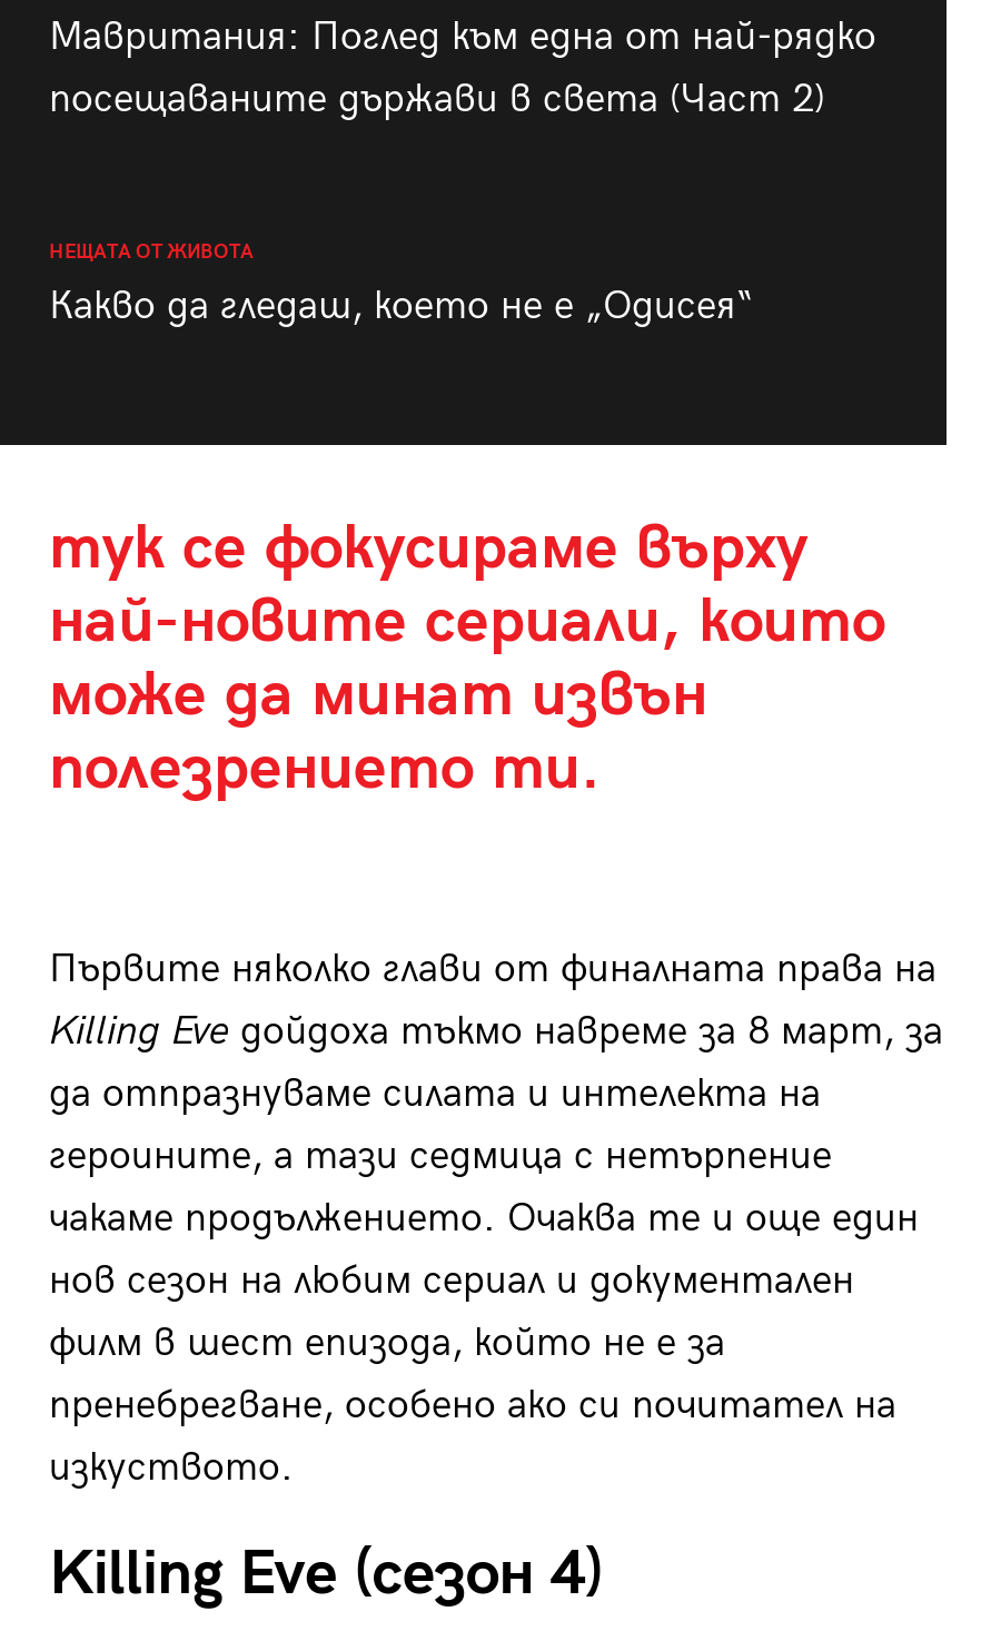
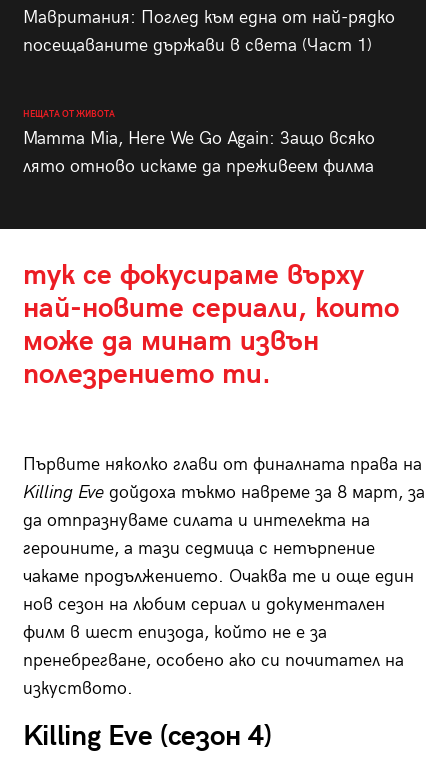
- посещаваните държави в света (Част 2)
+ посещаваните държави в света (Част 1)

- Какво да гледаш, което не е „Одисея“
+ Mamma Mia, Here We Go Again: Защо всяко
+ лято отново искаме да преживеем филма
